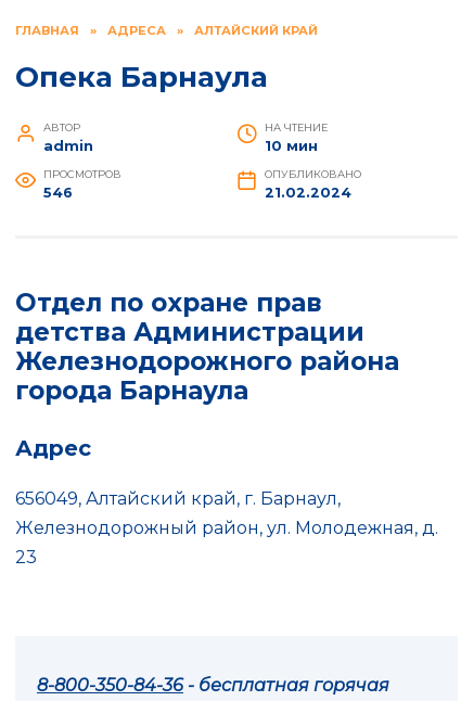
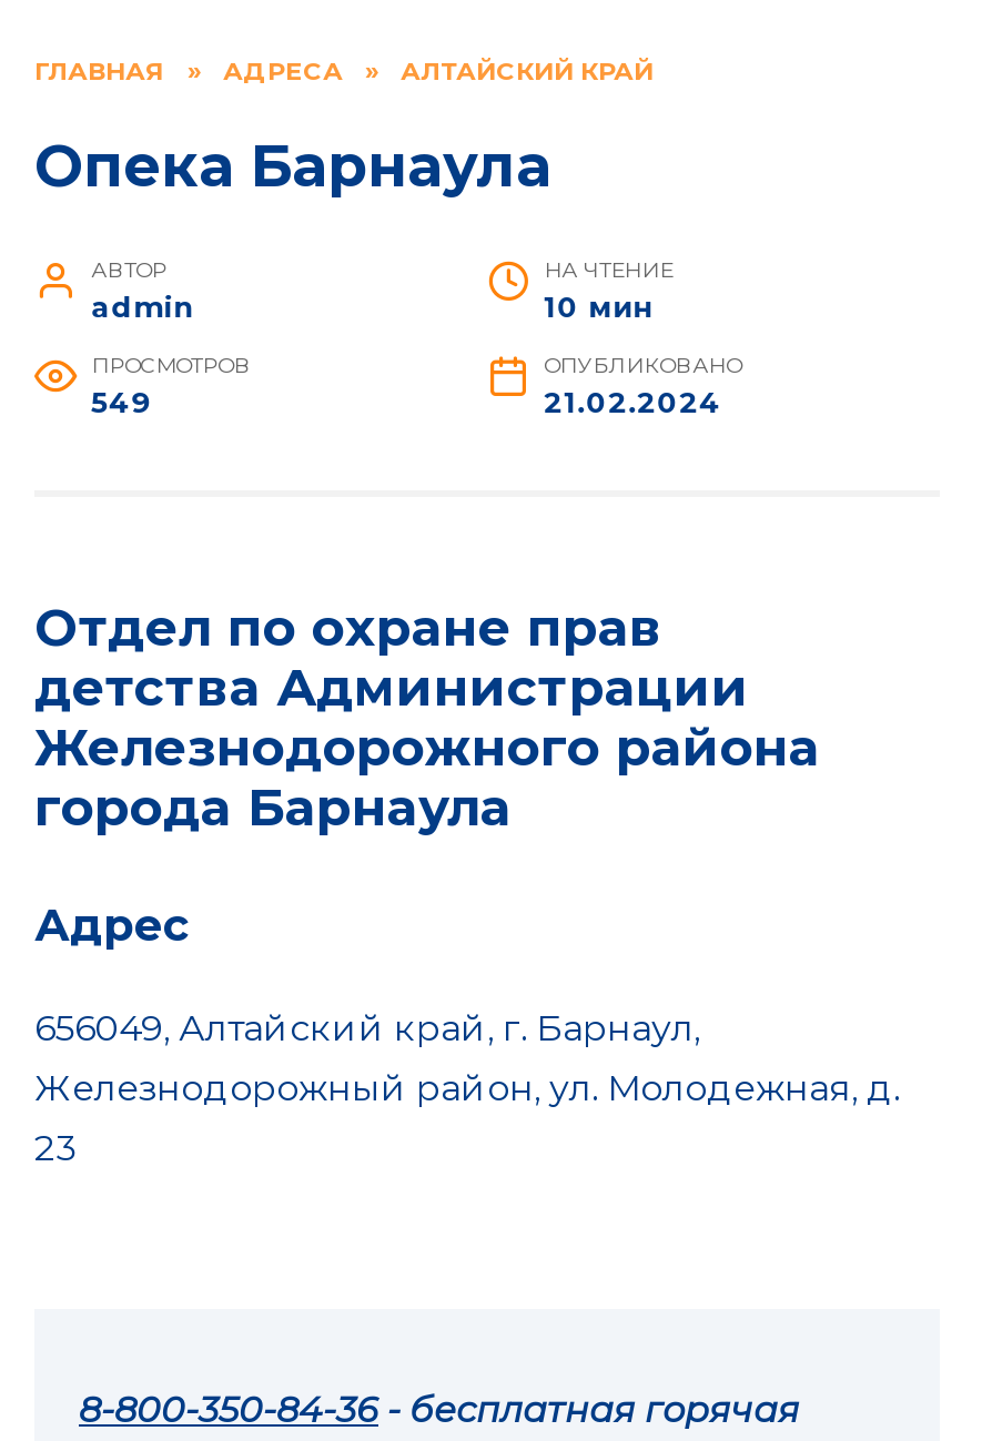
- 546
+ 549
